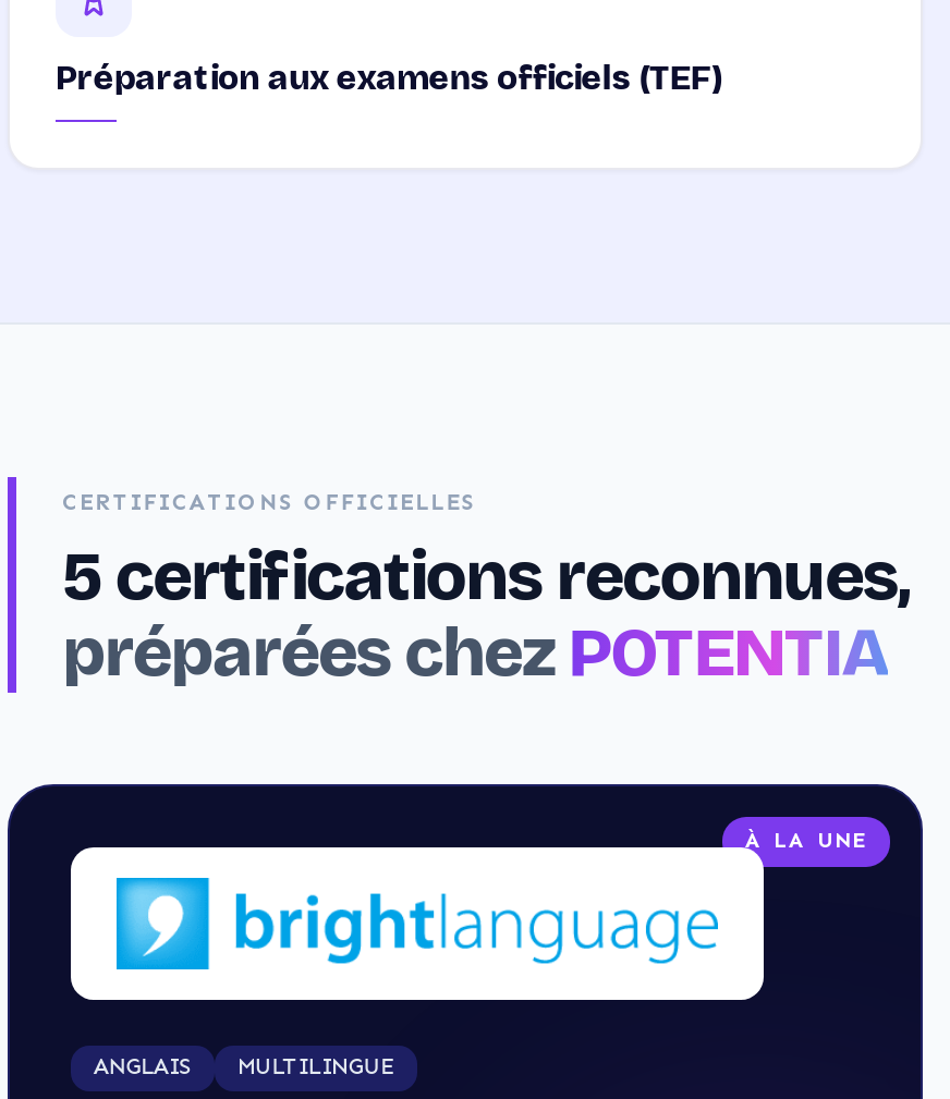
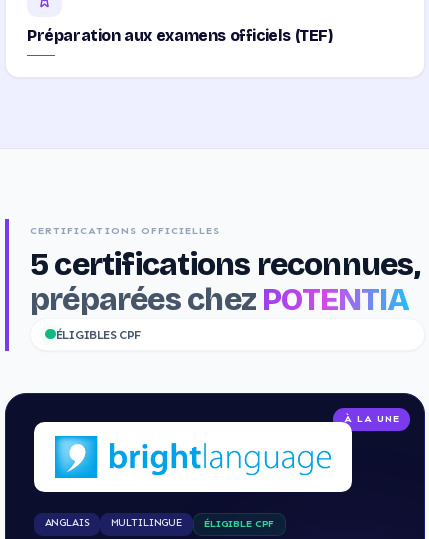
+ ÉLIGIBLES CPF

+ ÉLIGIBLE CPF
